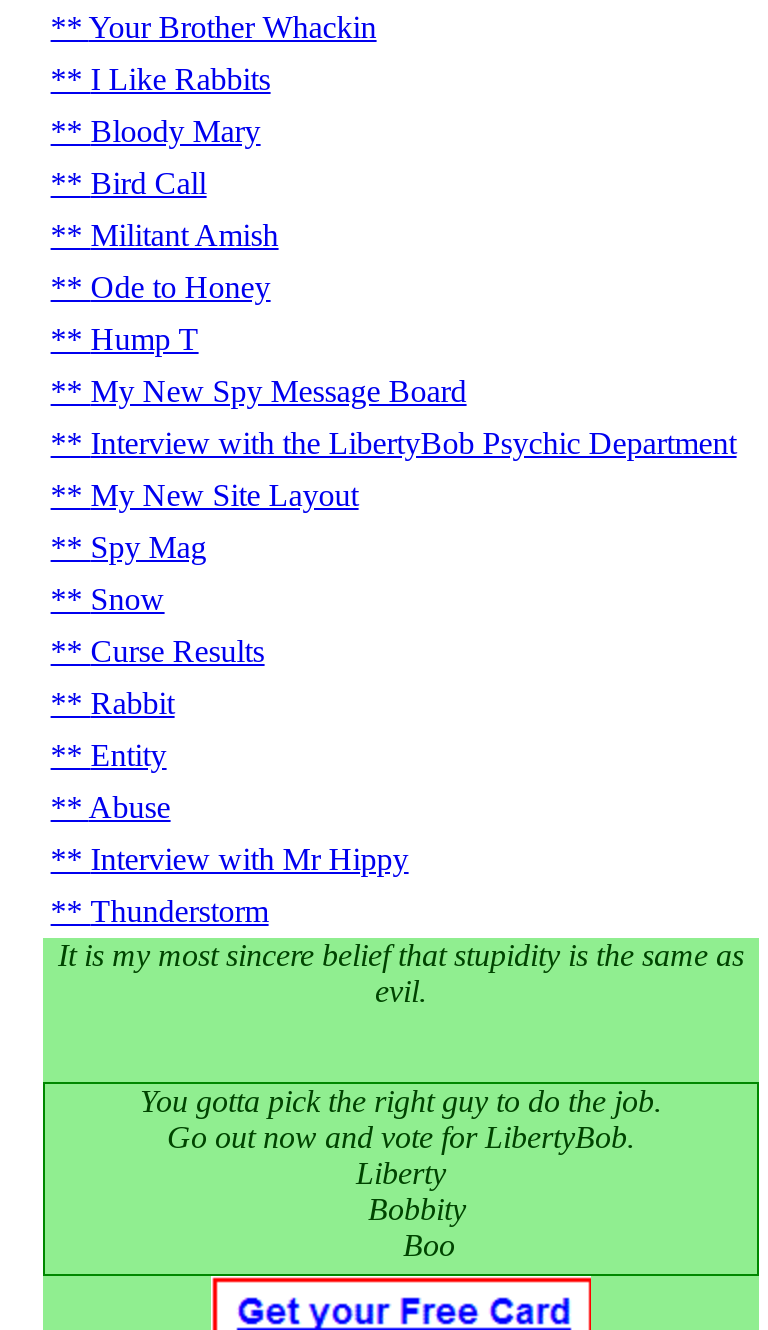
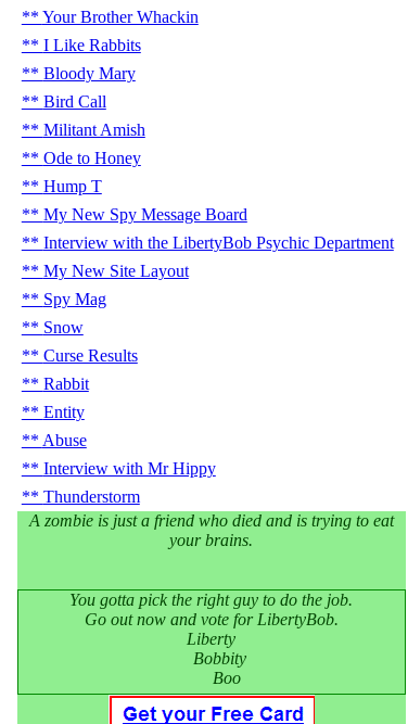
- It is my most sincere belief that stupidity is the same as
- evil.
+ A zombie is just a friend who died and is trying to eat
+ your brains.
